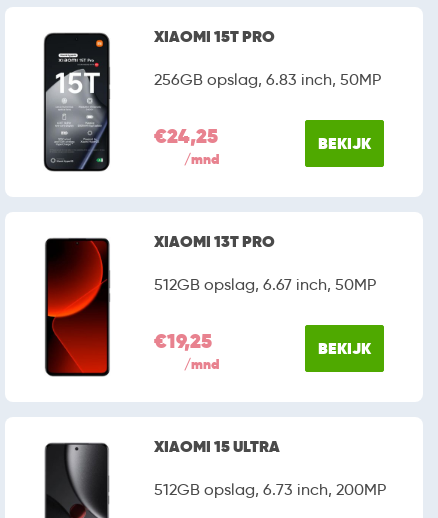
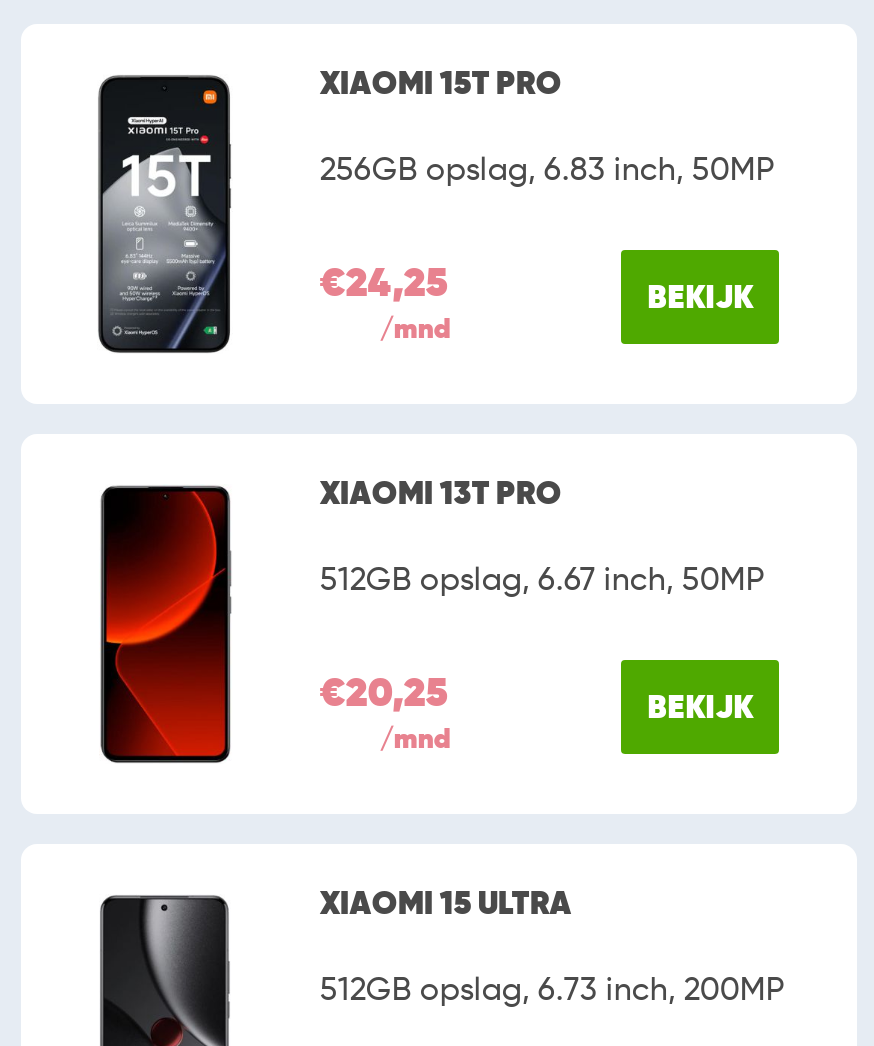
- €19,25
+ €20,25
